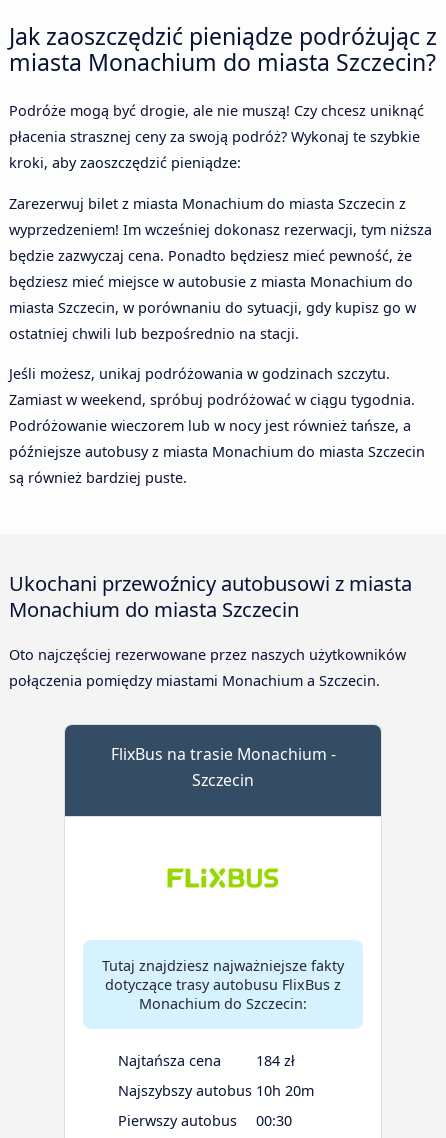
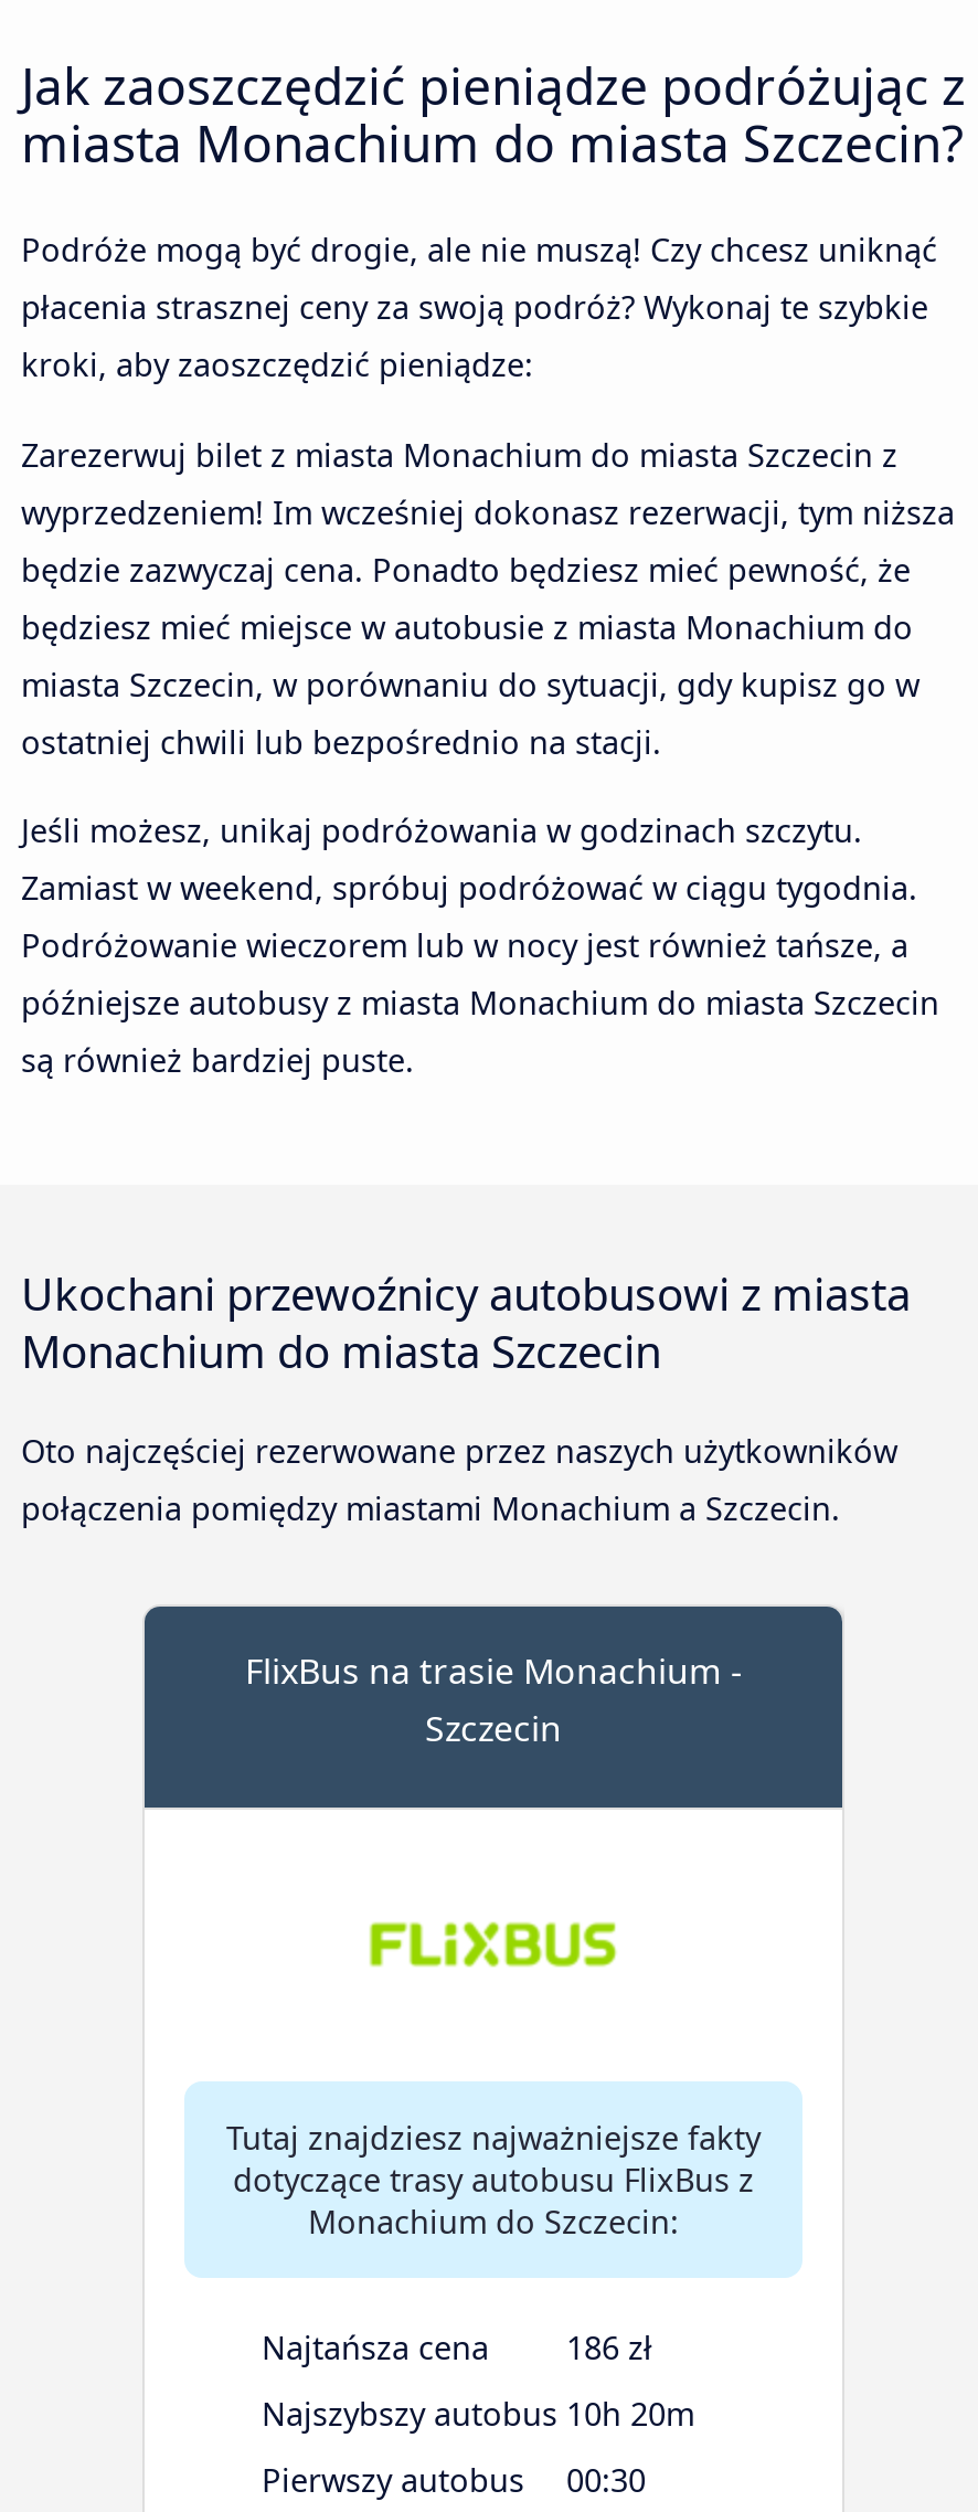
- Najtańsza cena 184 zł
+ Najtańsza cena 186 zł
